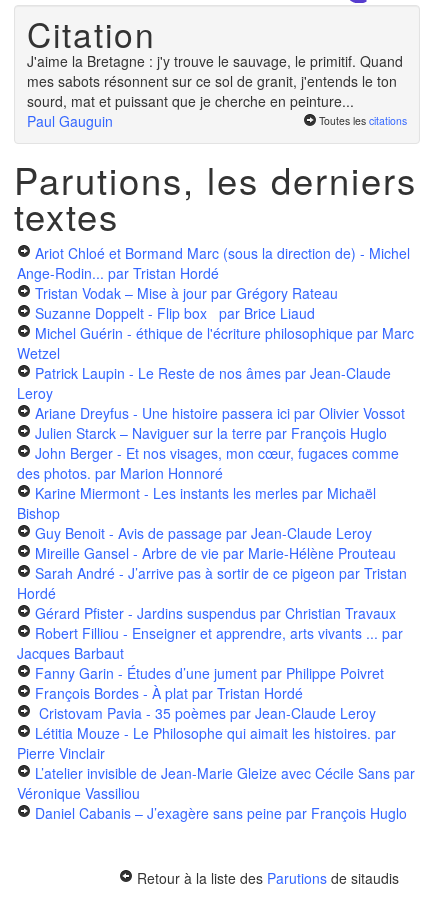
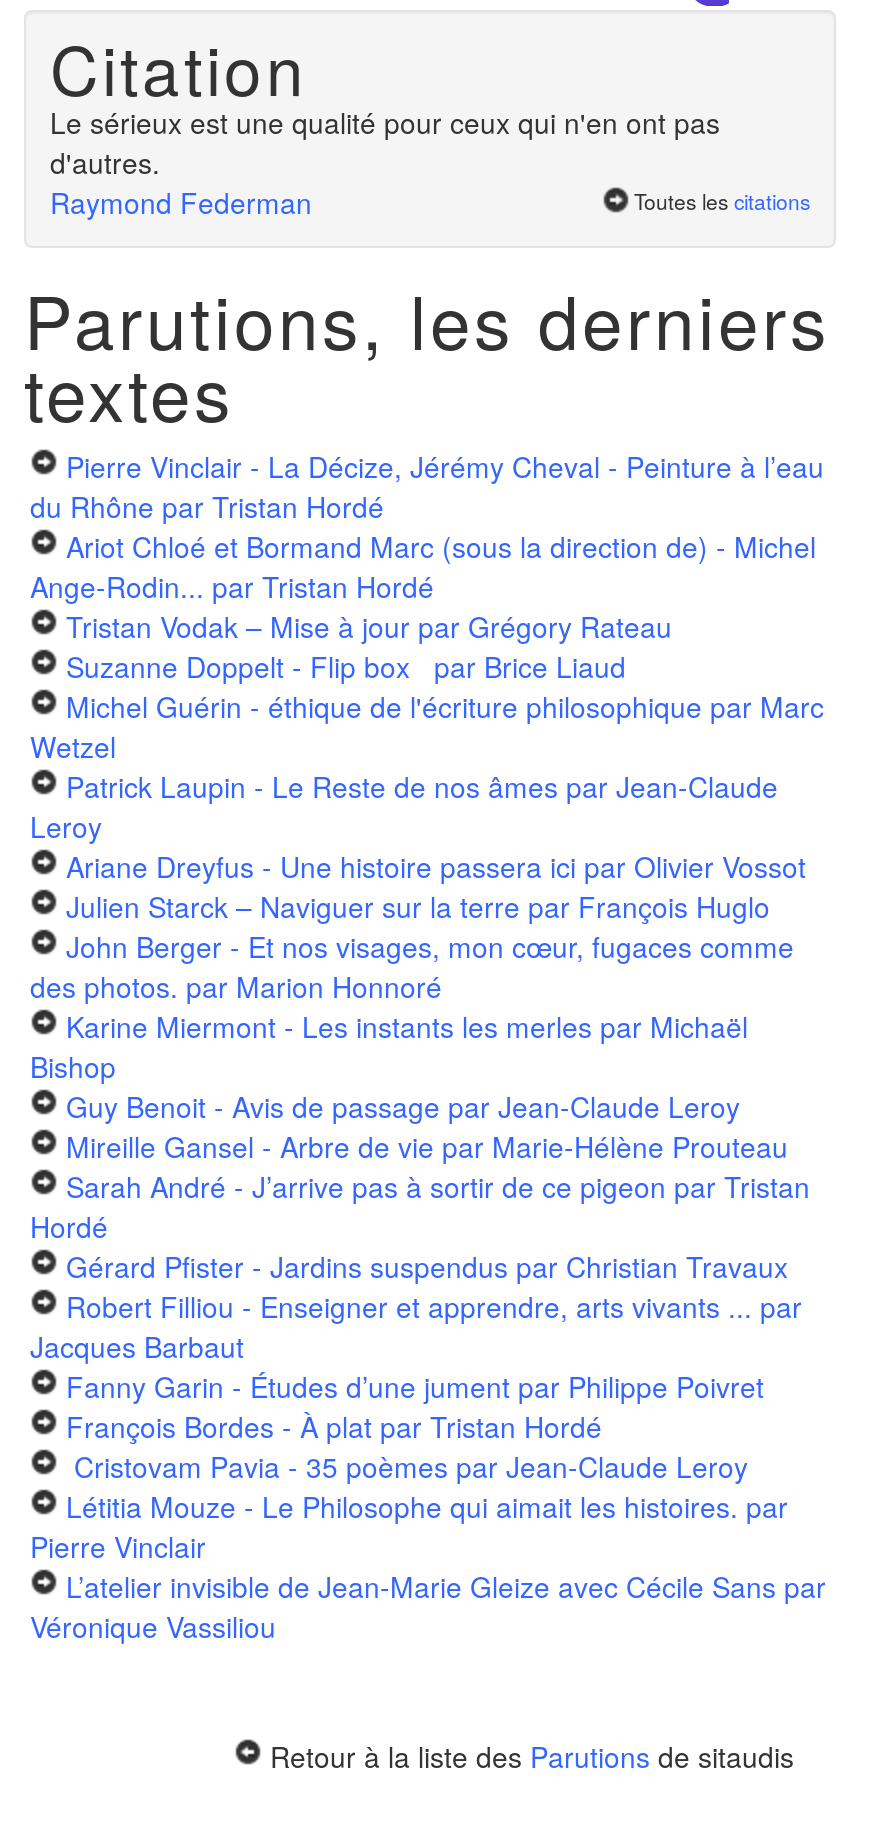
- J'aime la Bretagne : j'y trouve le sauvage, le primitif. Quand
- mes sabots résonnent sur ce sol de granit, j'entends le ton
- sourd, mat et puissant que je cherche en peinture...
- Paul Gauguin
+ Le sérieux est une qualité pour ceux qui n'en ont pas
+ d'autres.
+ Raymond Federman

moved up: Toutes les citations | Parutions, les derniers | textes

+ Pierre Vinclair - La Décize, Jérémy Cheval - Peinture à l’eau
+ du Rhône par Tristan Hordé

moved down: Ariot Chloé et Bormand Marc (sous la direction de) - Michel | Ange-Rodin... par Tristan Hordé | Tristan Vodak – Mise à jour par Grégory Rateau | ... | L’atelier invisible de Jean-Marie Gleize avec Cécile Sans par | Véronique Vassiliou

- Daniel Cabanis – J’exagère sans peine par François Huglo
